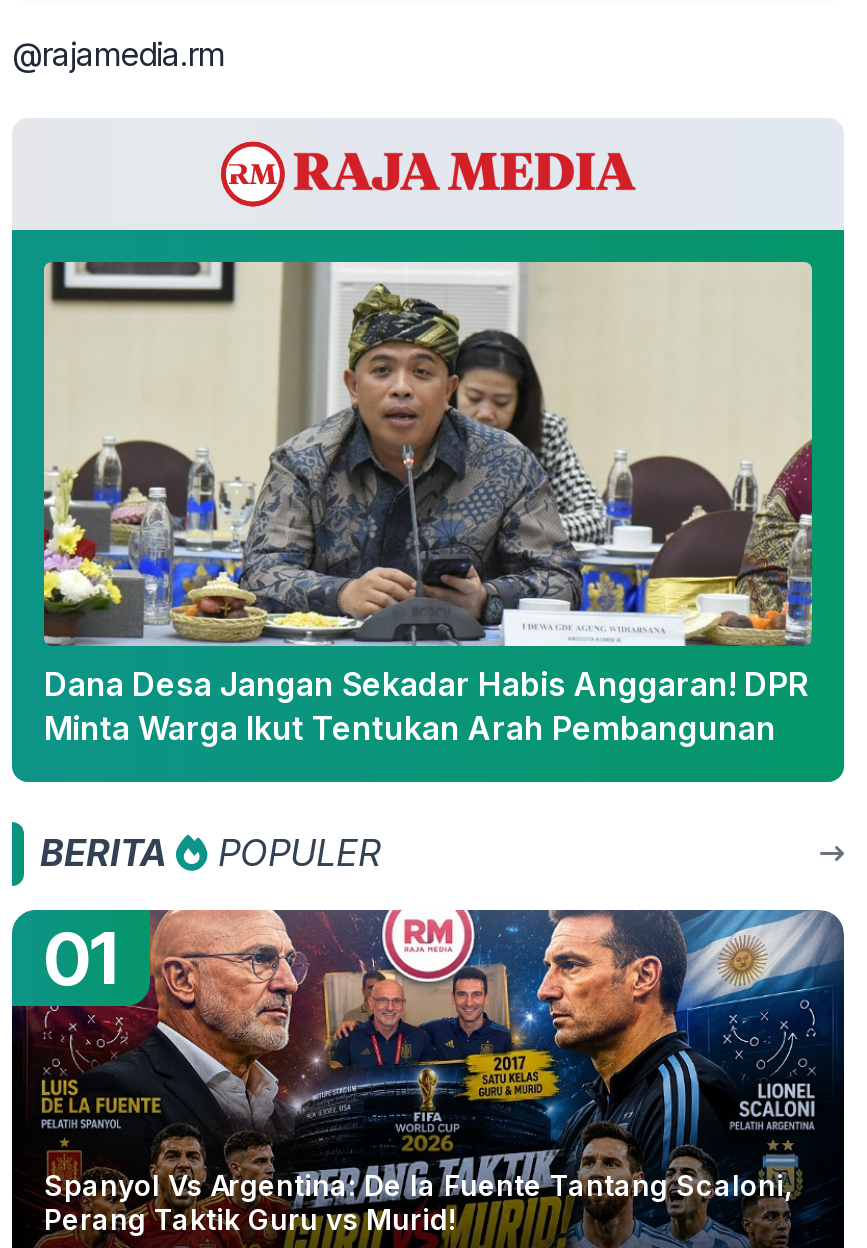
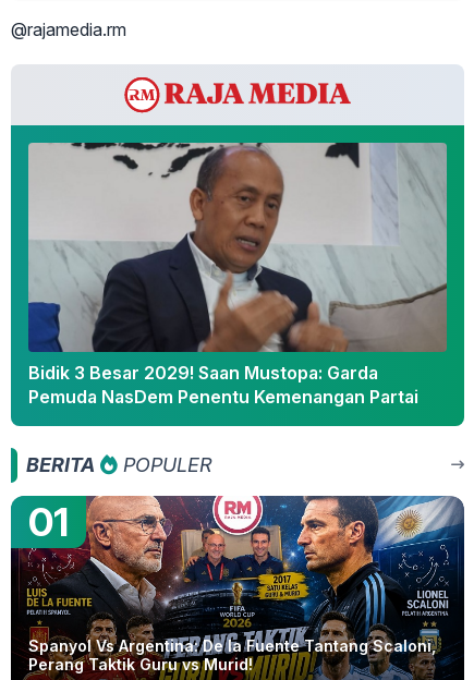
- [image]
- Dana Desa Jangan Sekadar Habis Anggaran! DPR
- Minta Warga Ikut Tentukan Arah Pembangunan
+ [image]
+ Bidik 3 Besar 2029! Saan Mustopa: Garda
+ Pemuda NasDem Penentu Kemenangan Partai
